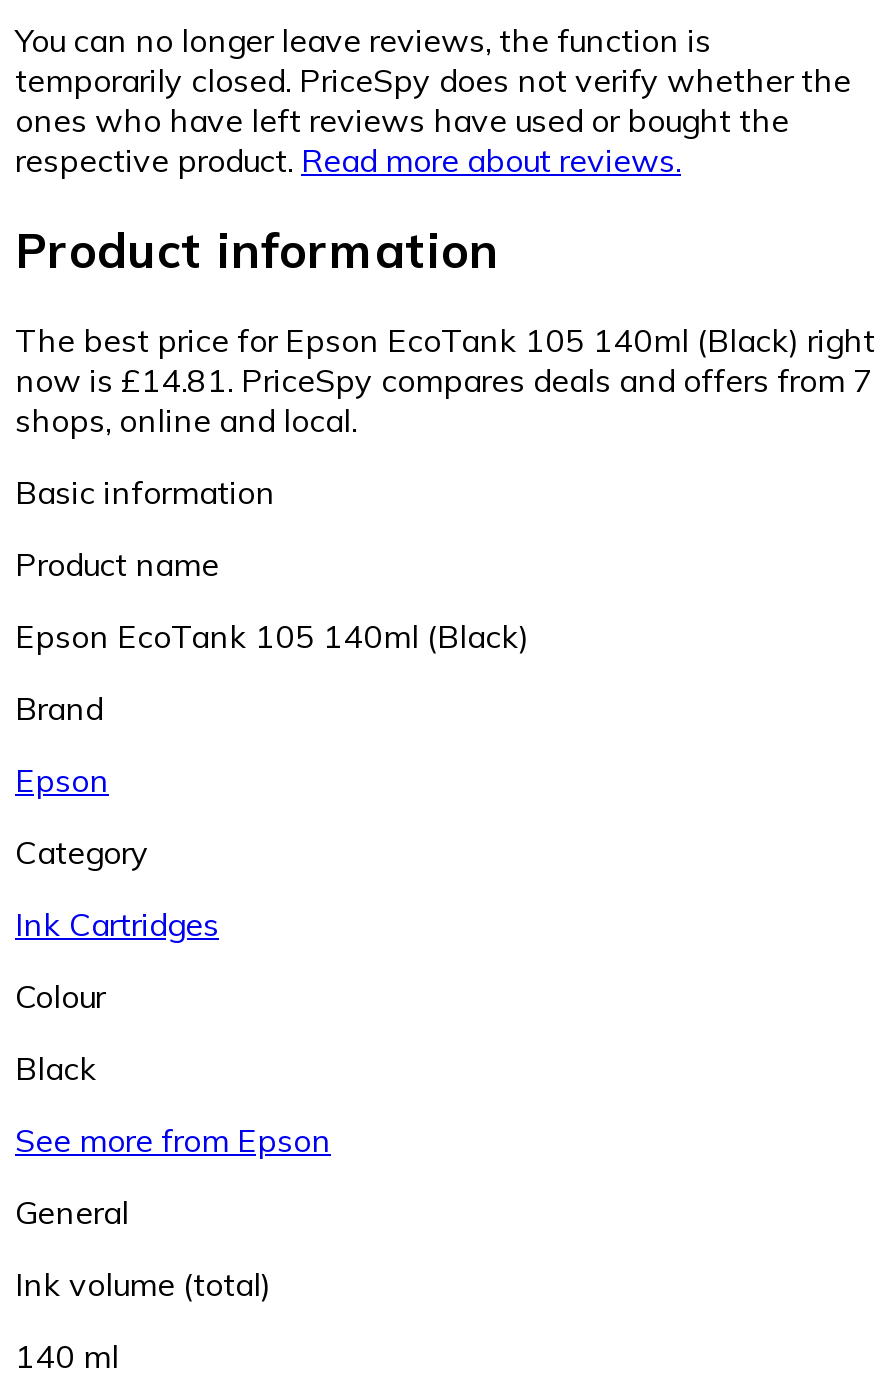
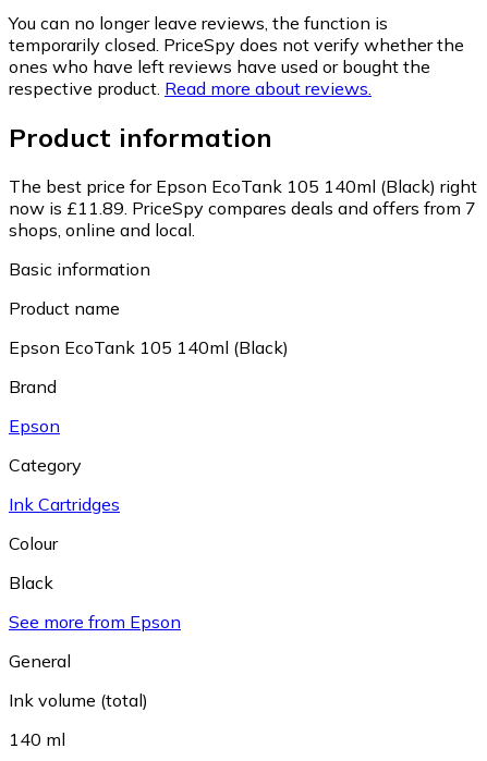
- now is £14.81. PriceSpy compares deals and offers from 7
+ now is £11.89. PriceSpy compares deals and offers from 7
